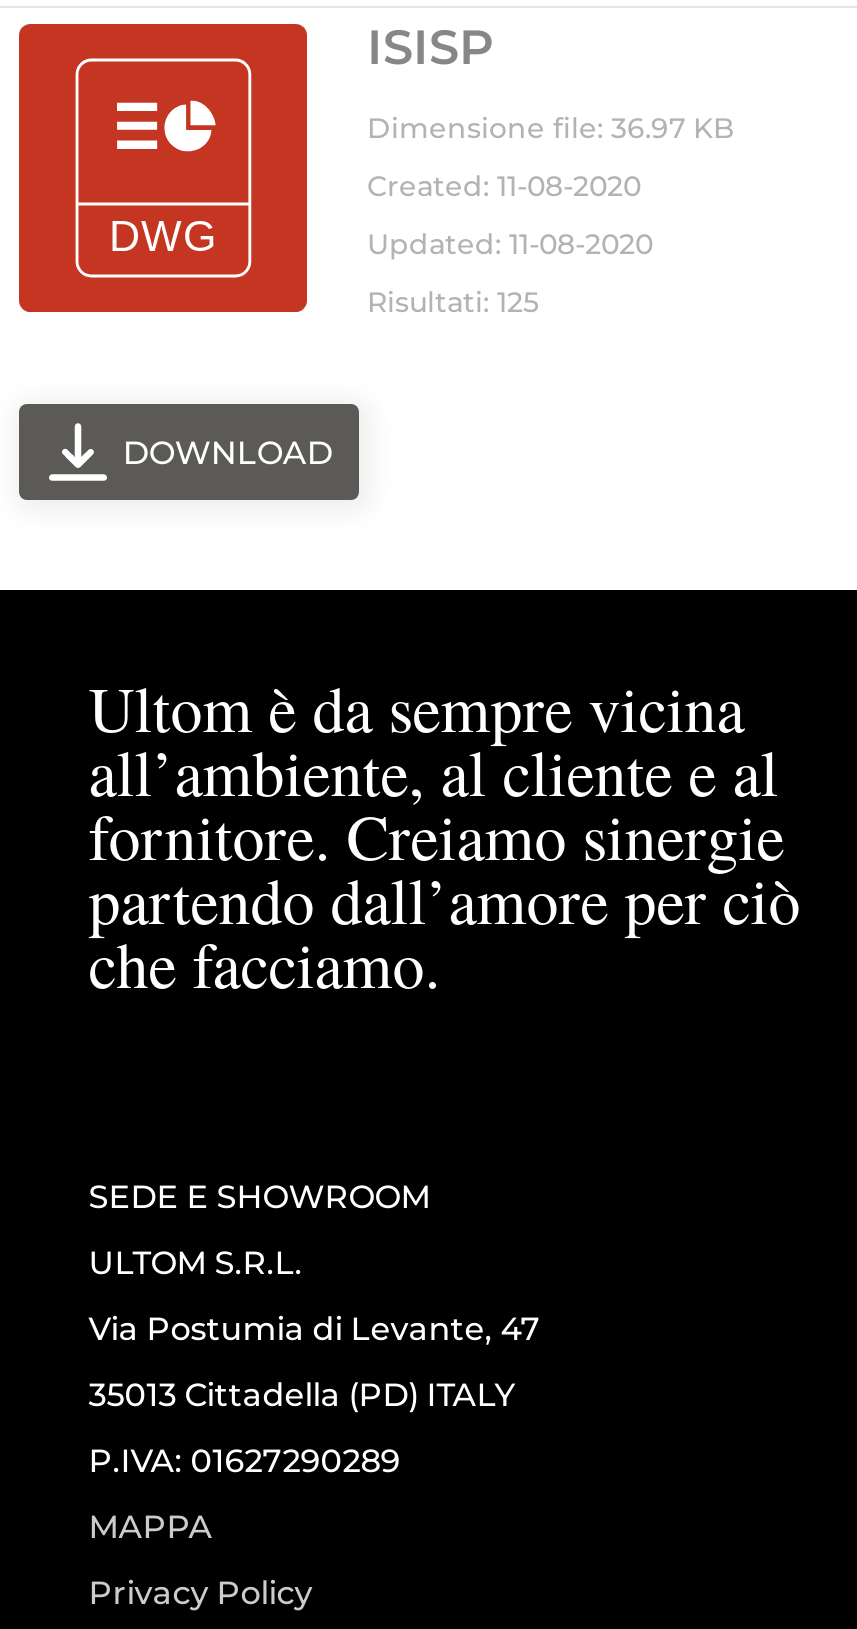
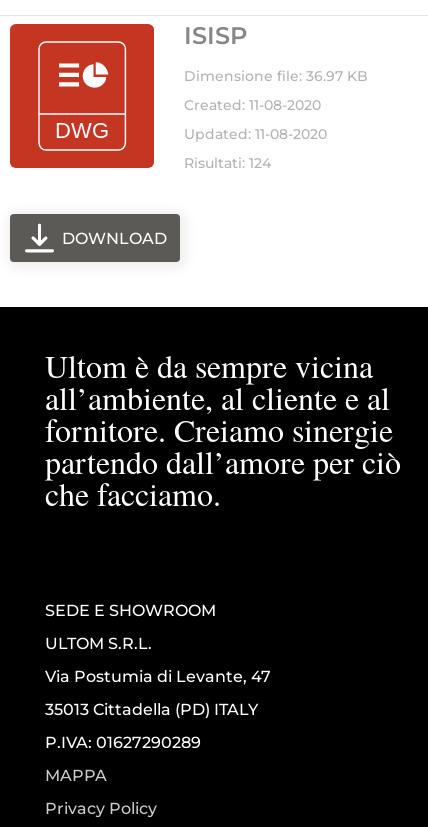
- Risultati: 125
+ Risultati: 124
